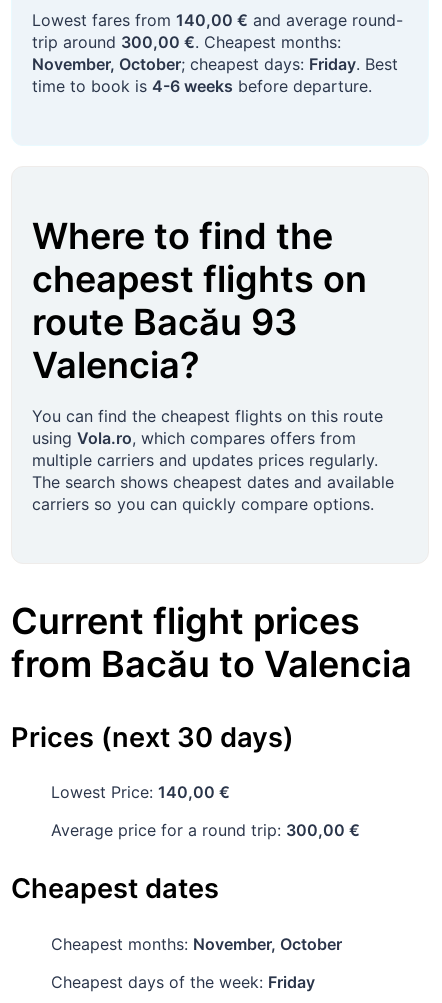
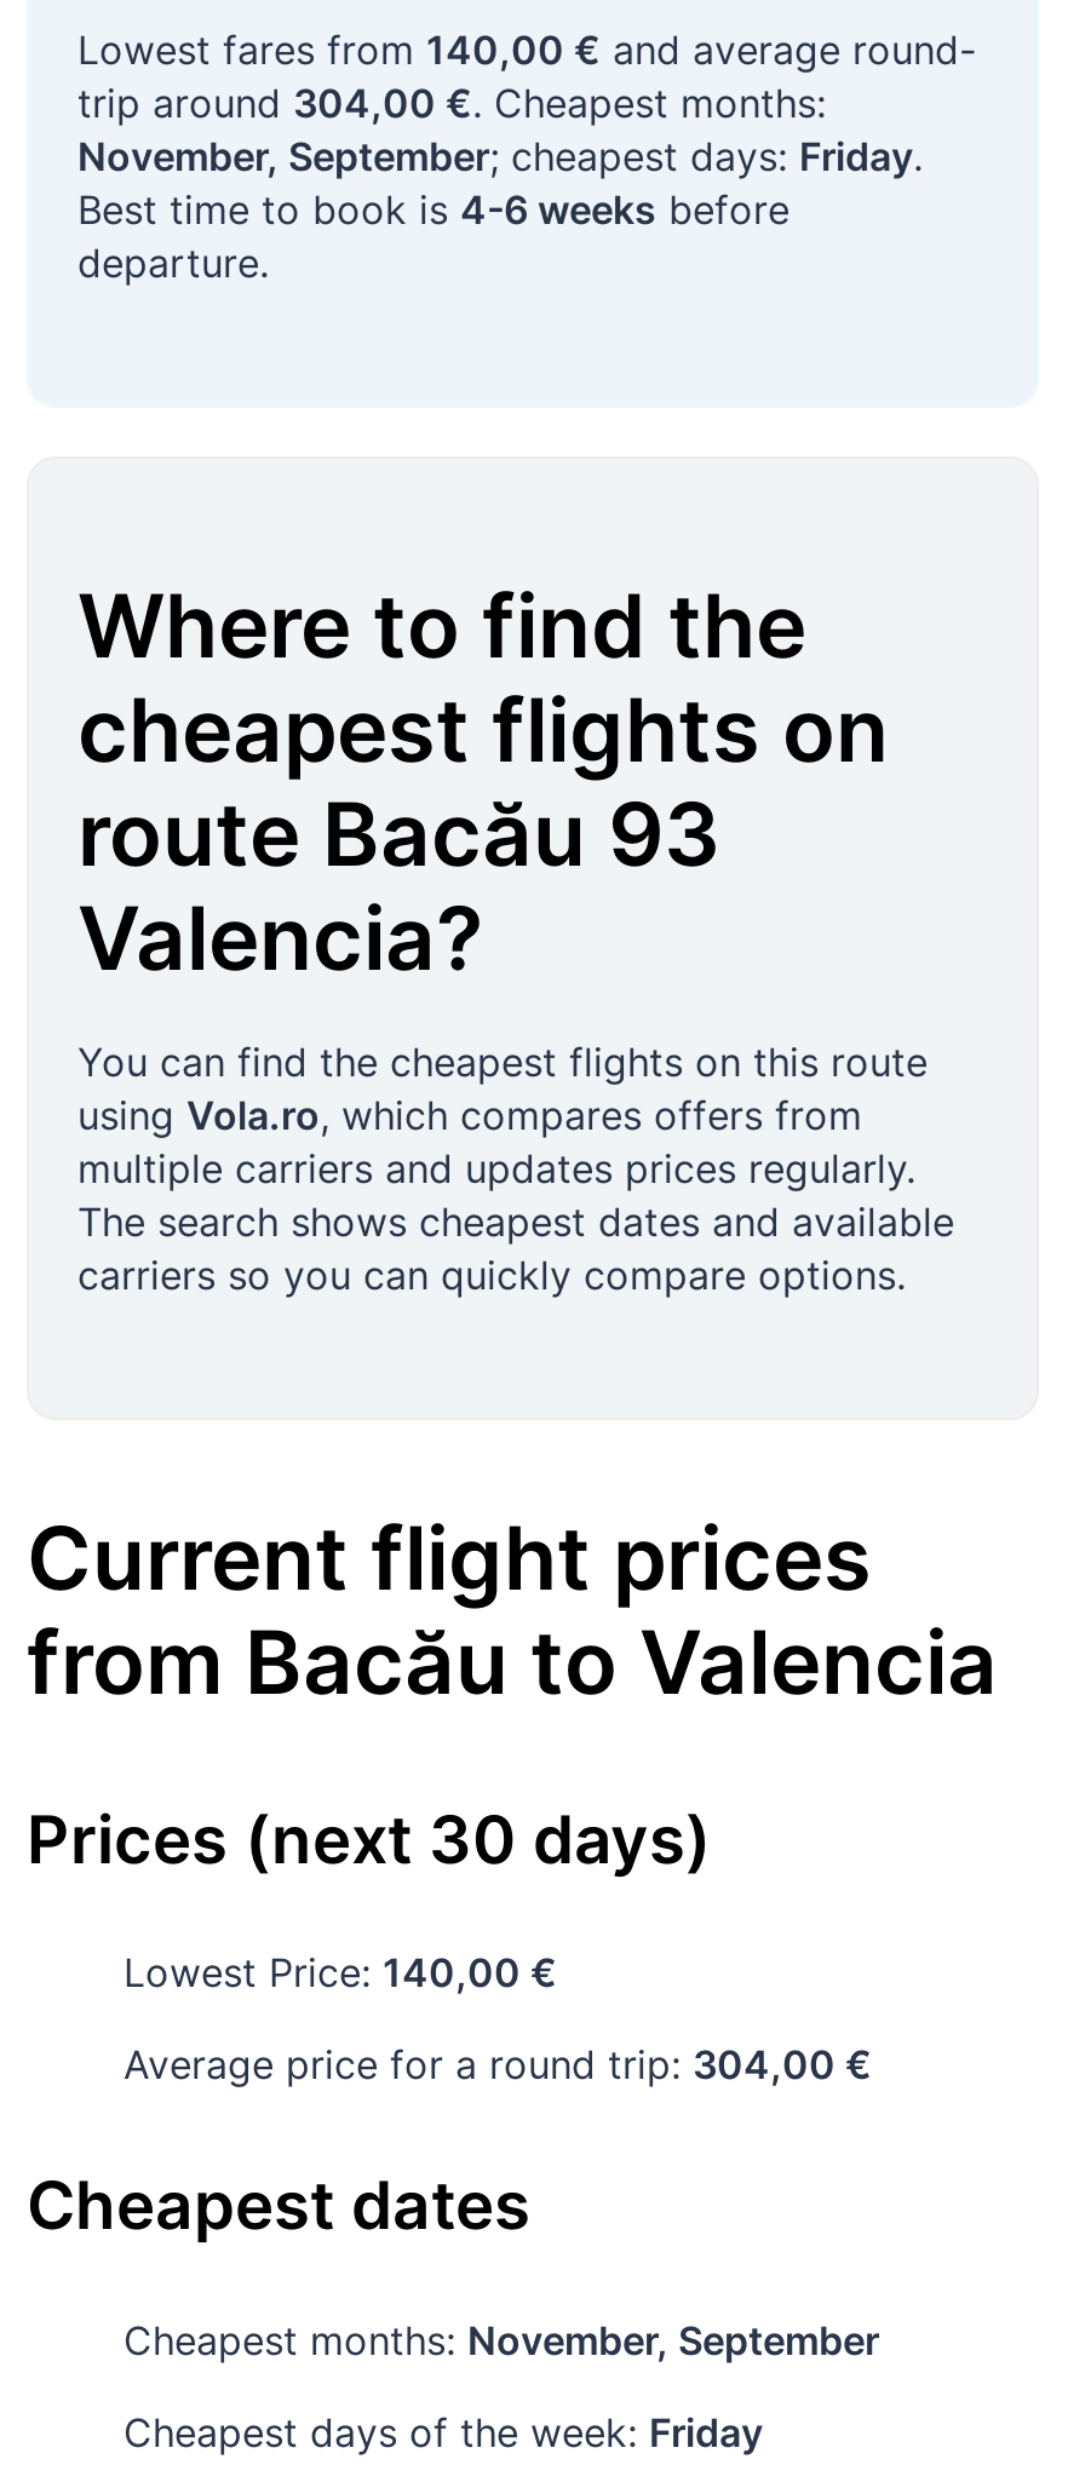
- trip around 300,00 €. Cheapest months:
- November, October; cheapest days: Friday. Best
- time to book is 4-6 weeks before departure.
+ trip around 304,00 €. Cheapest months:
+ November, September; cheapest days: Friday.
+ Best time to book is 4-6 weeks before
+ departure.

- Average price for a round trip: 300,00 €
+ Average price for a round trip: 304,00 €

- Cheapest months: November, October
+ Cheapest months: November, September
